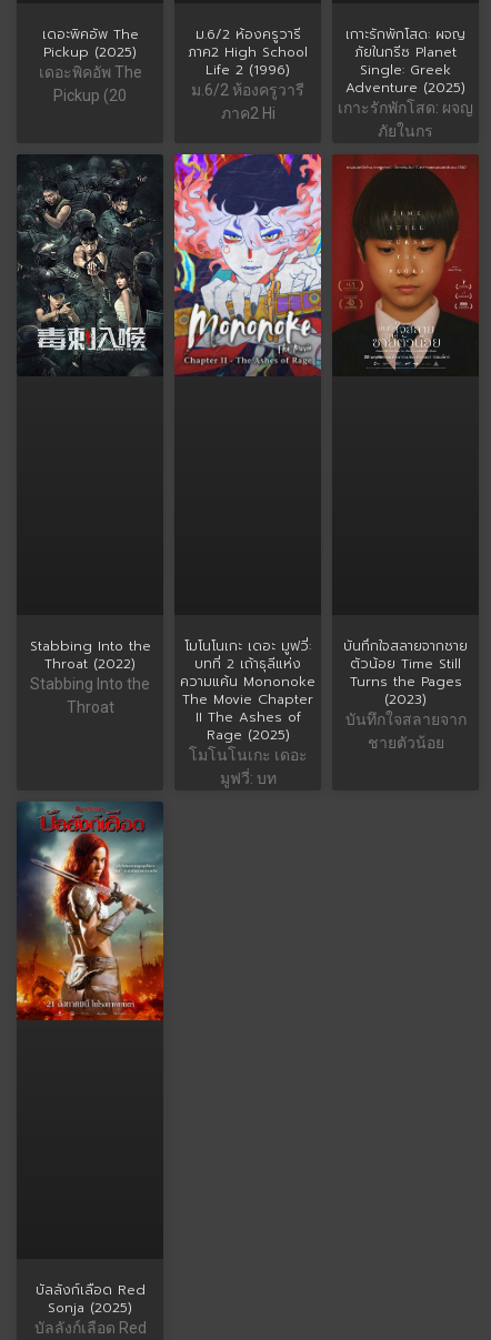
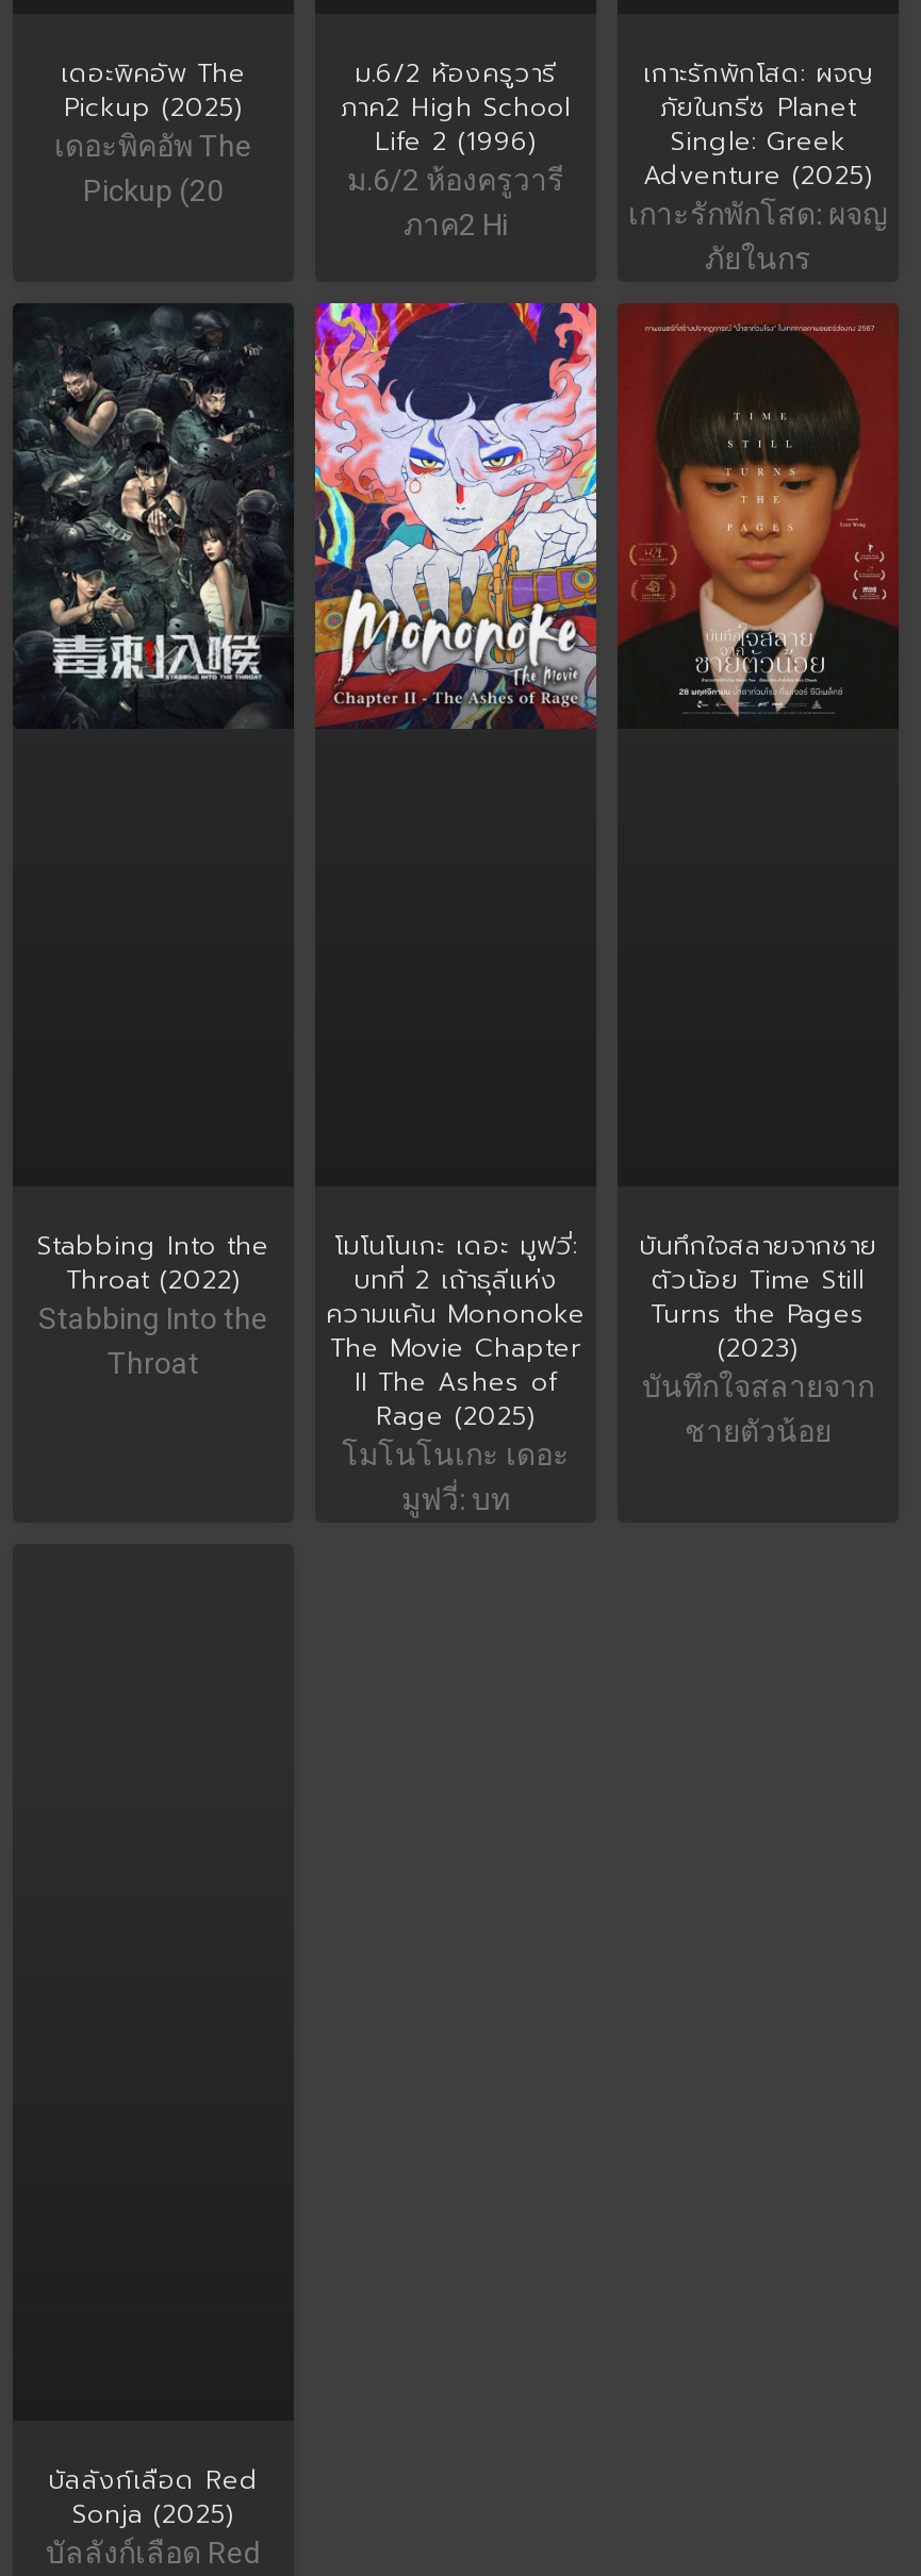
- [image]
